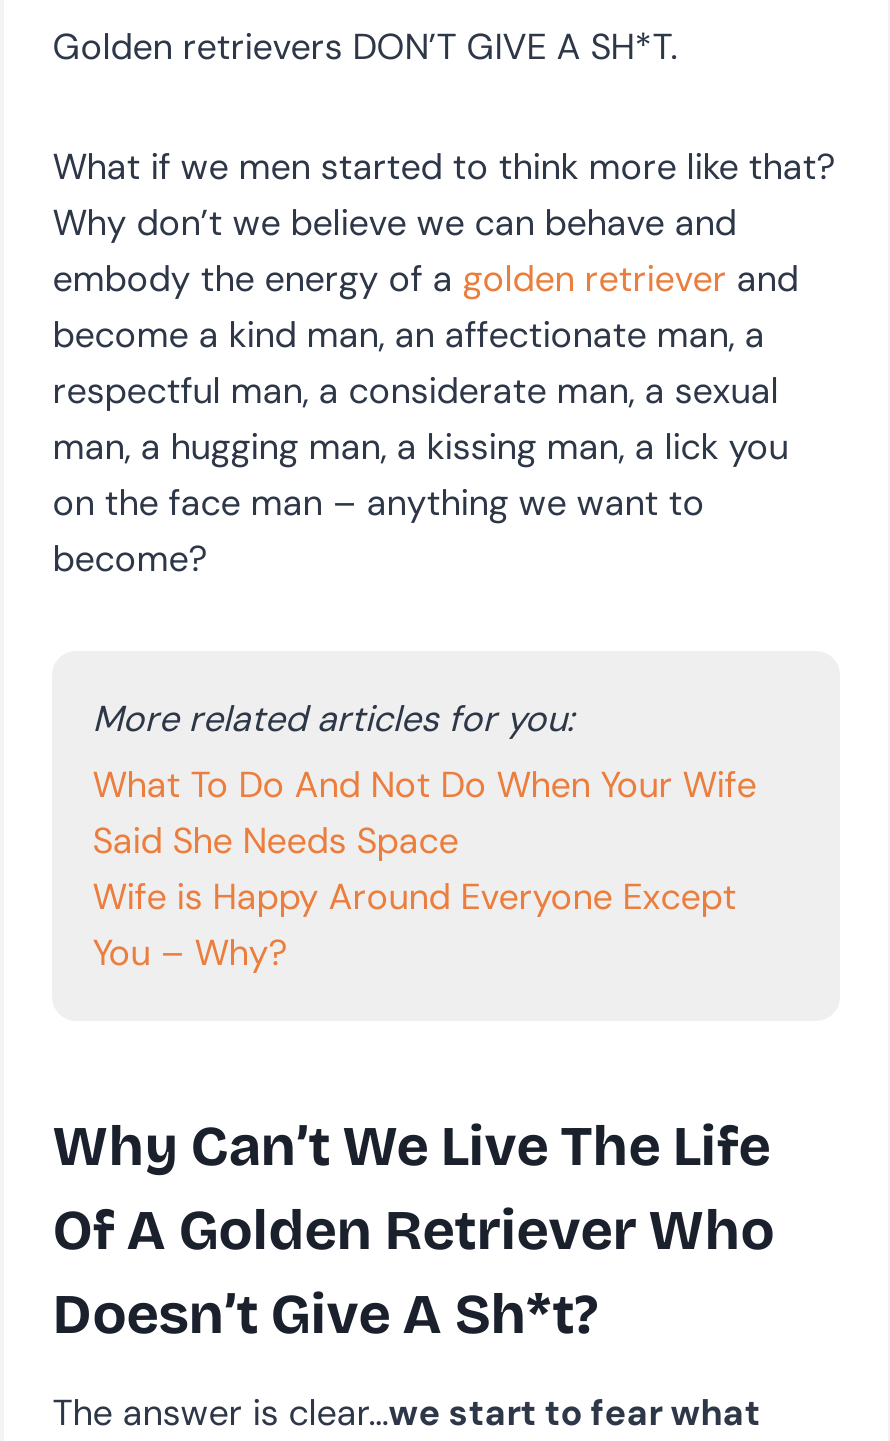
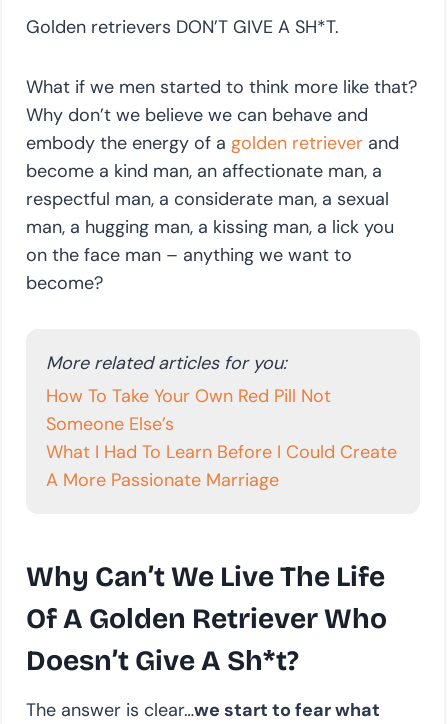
- What To Do And Not Do When Your Wife
- Said She Needs Space
- Wife is Happy Around Everyone Except
- You – Why?
+ How To Take Your Own Red Pill Not
+ Someone Else’s
+ What I Had To Learn Before I Could Create
+ A More Passionate Marriage
